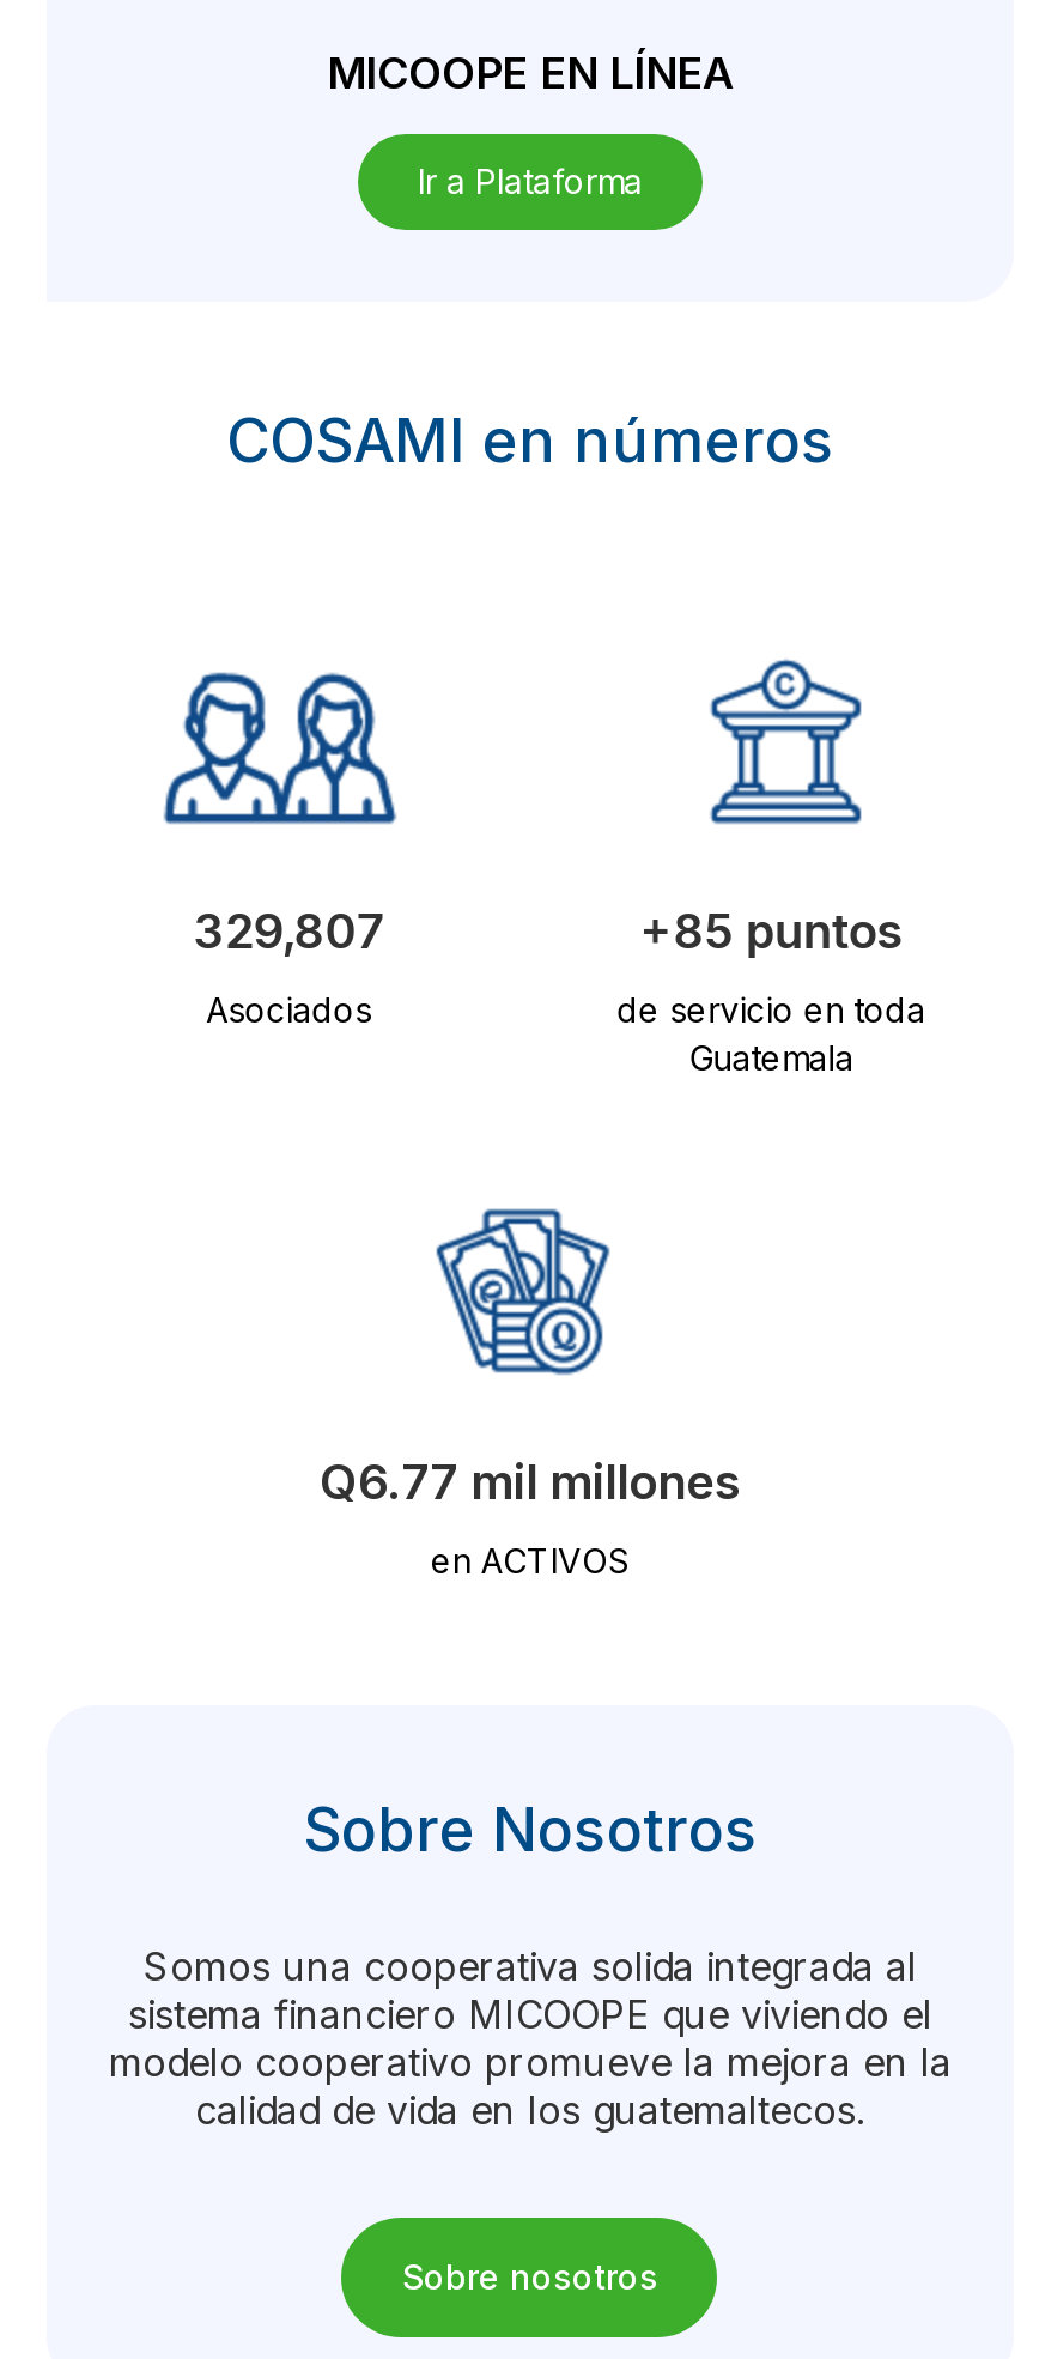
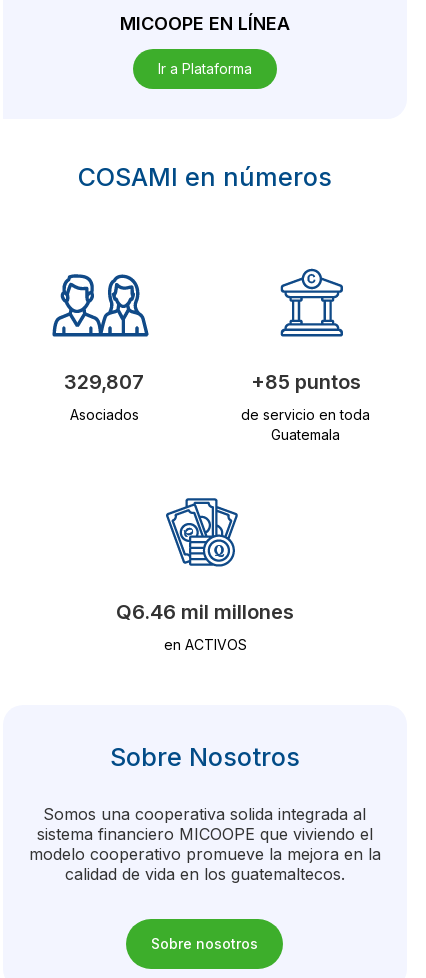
- Q6.77 mil millones
+ Q6.46 mil millones
